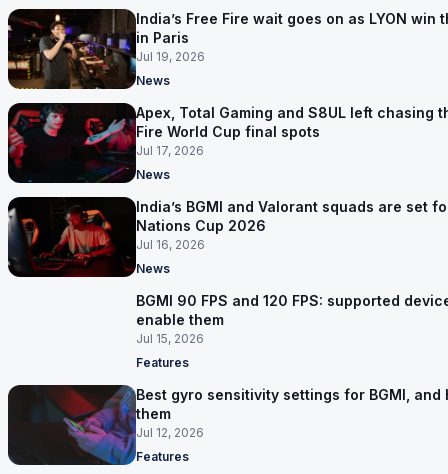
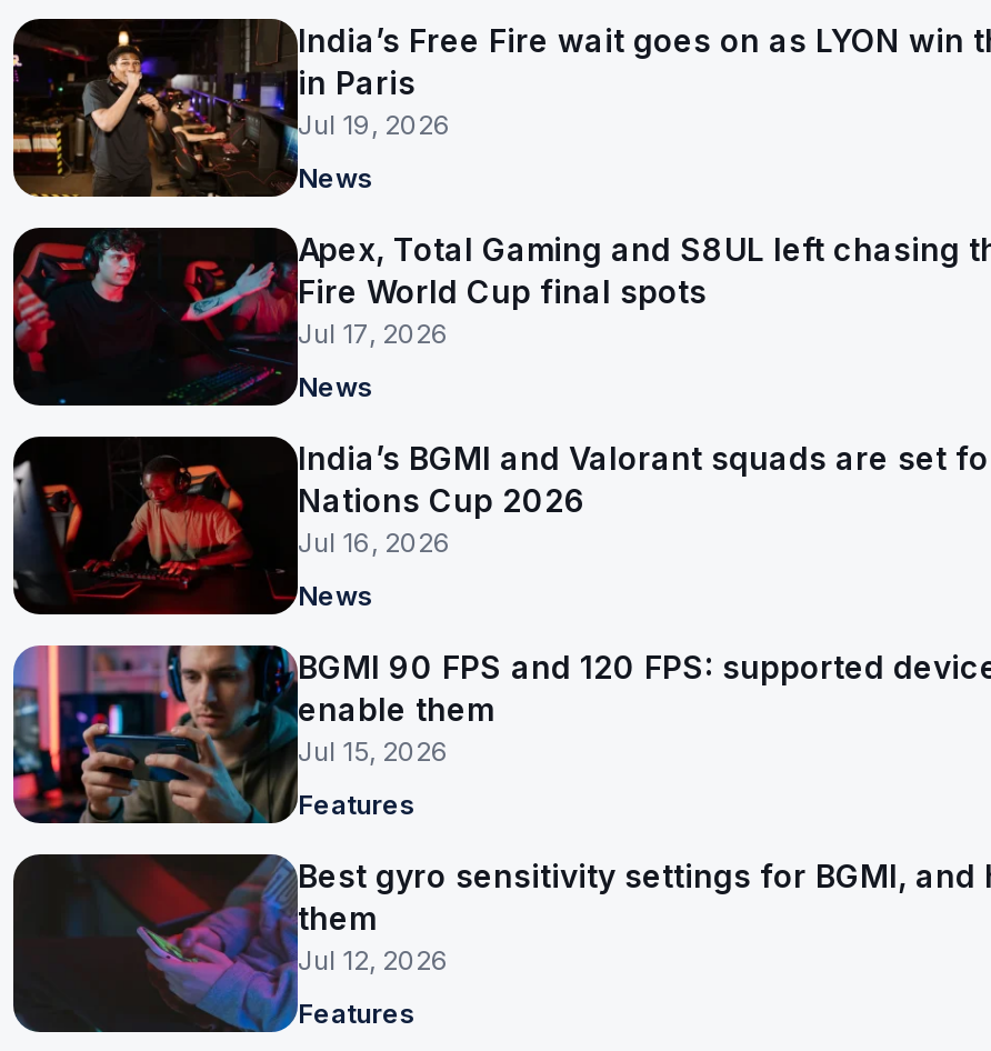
+ [image]
